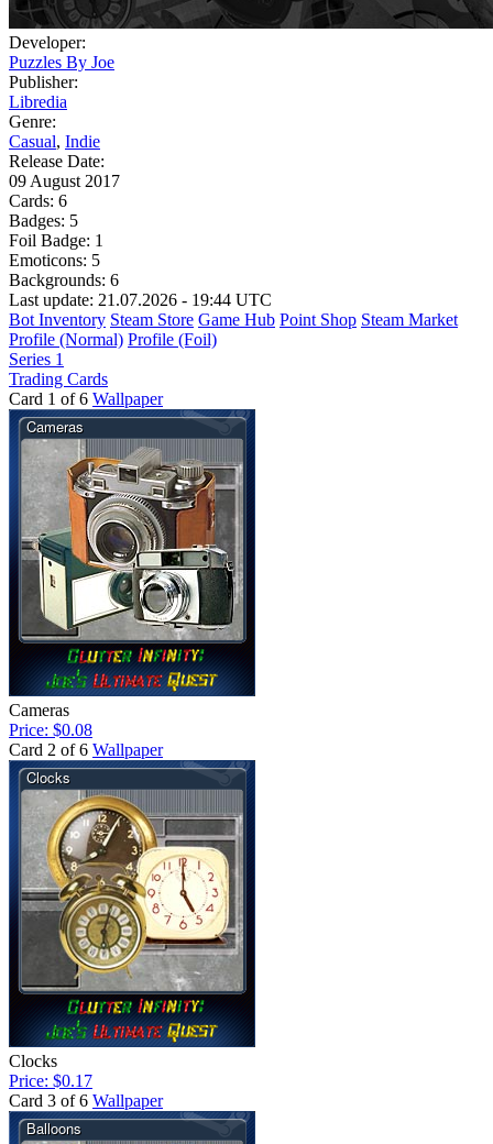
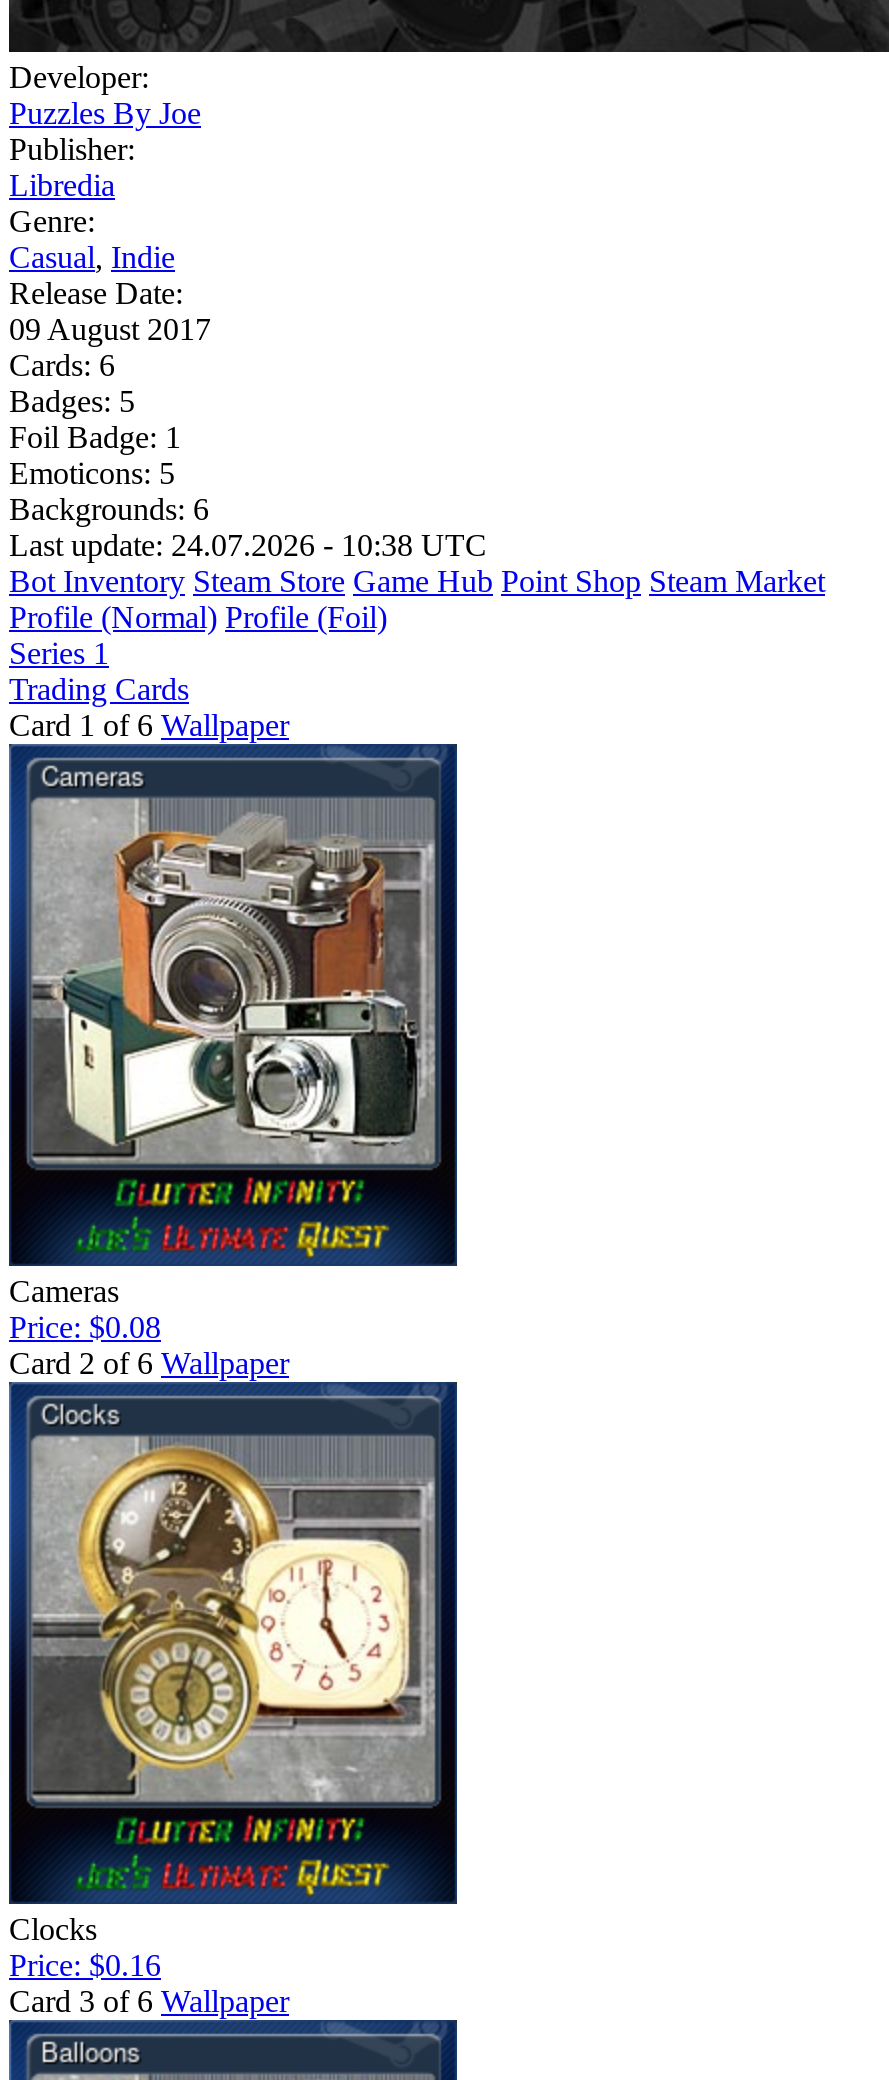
- Last update: 21.07.2026 - 19:44 UTC
+ Last update: 24.07.2026 - 10:38 UTC

- Price: $0.17
+ Price: $0.16
